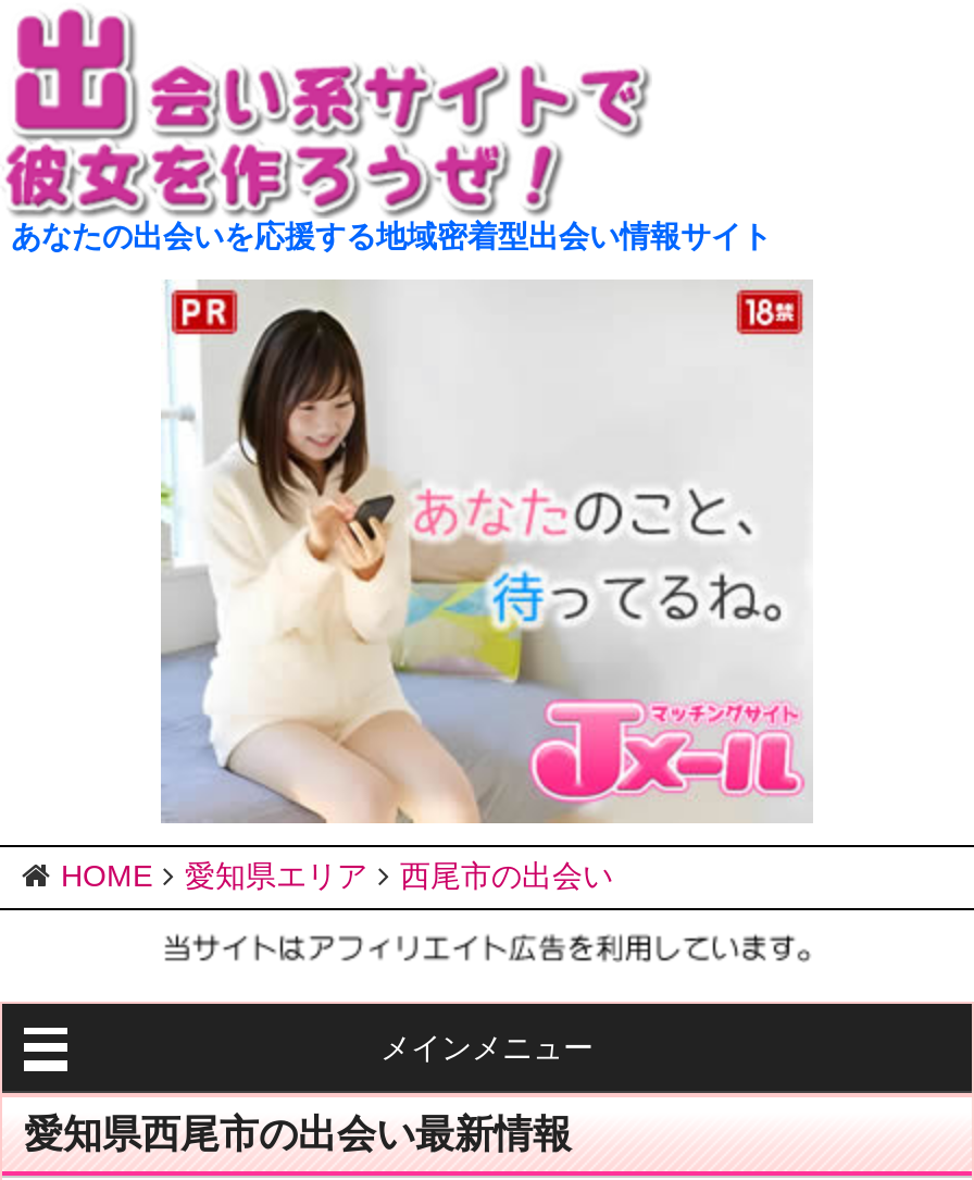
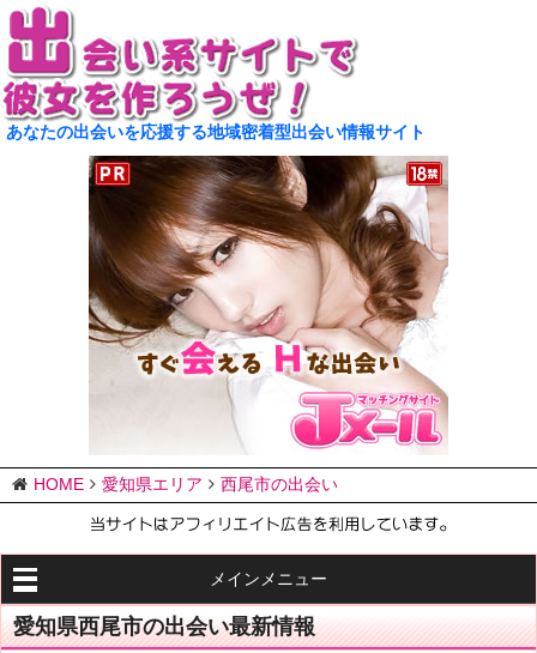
- [image]
+ [image]
